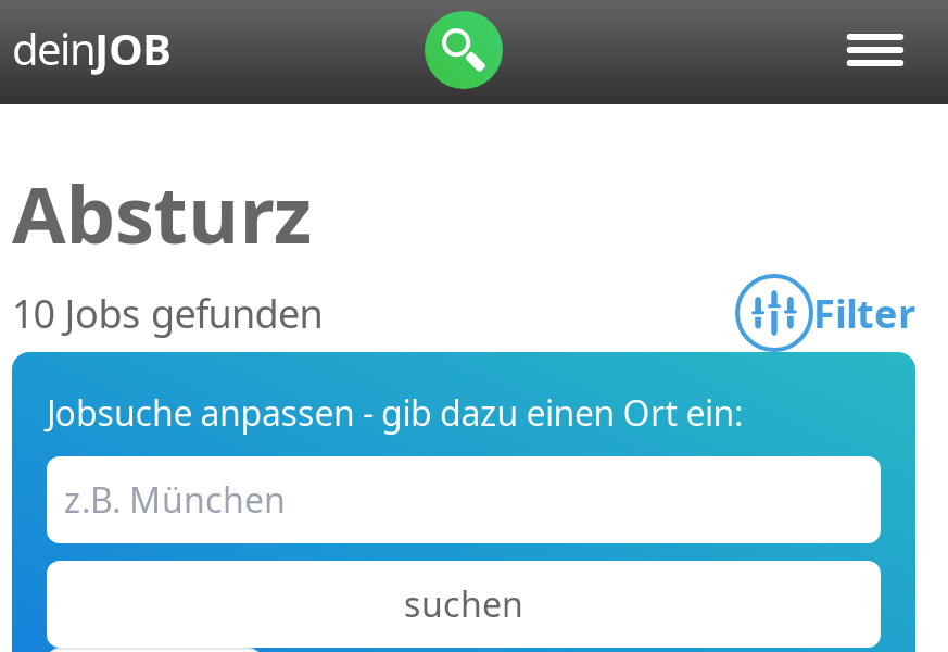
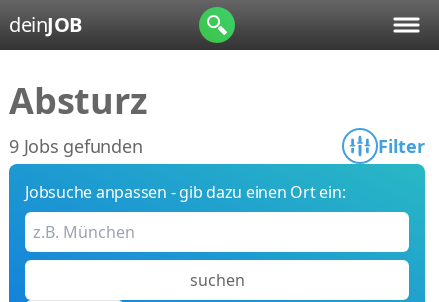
- 10 Jobs gefunden
+ 9 Jobs gefunden
